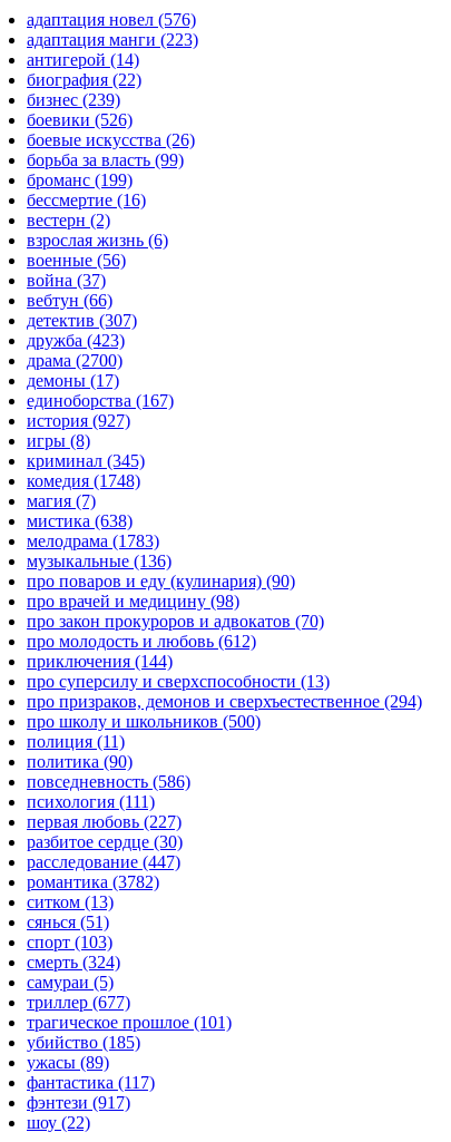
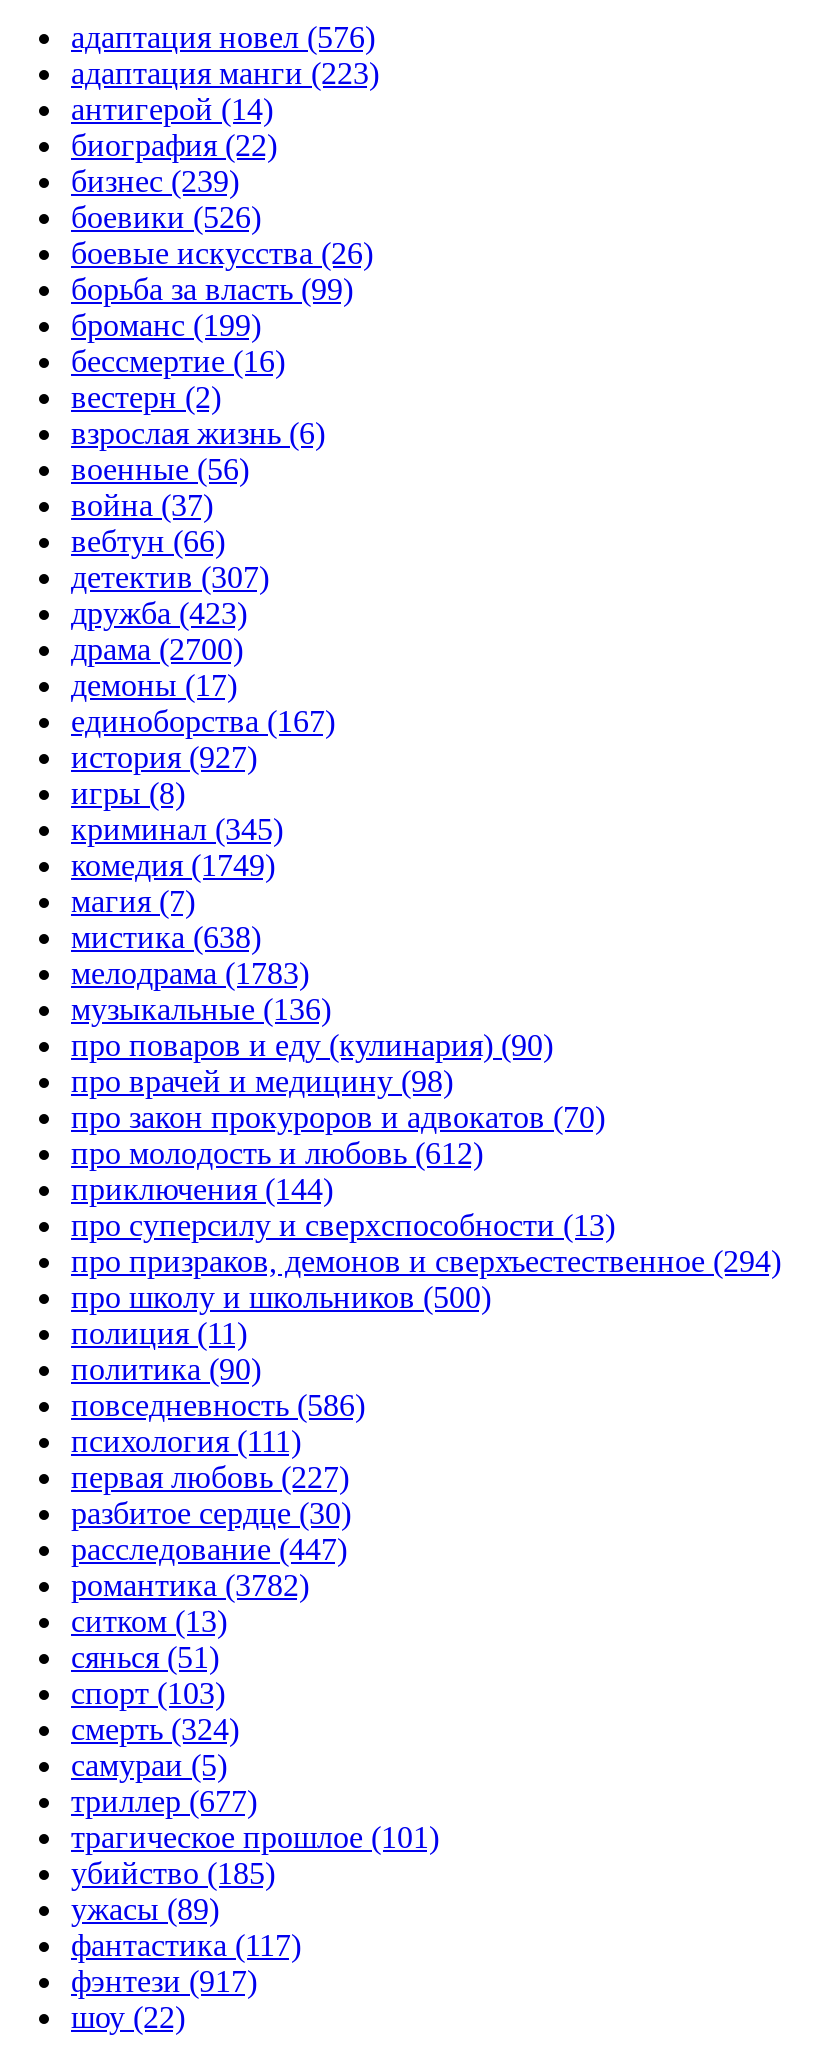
- комедия (1748)
+ комедия (1749)
